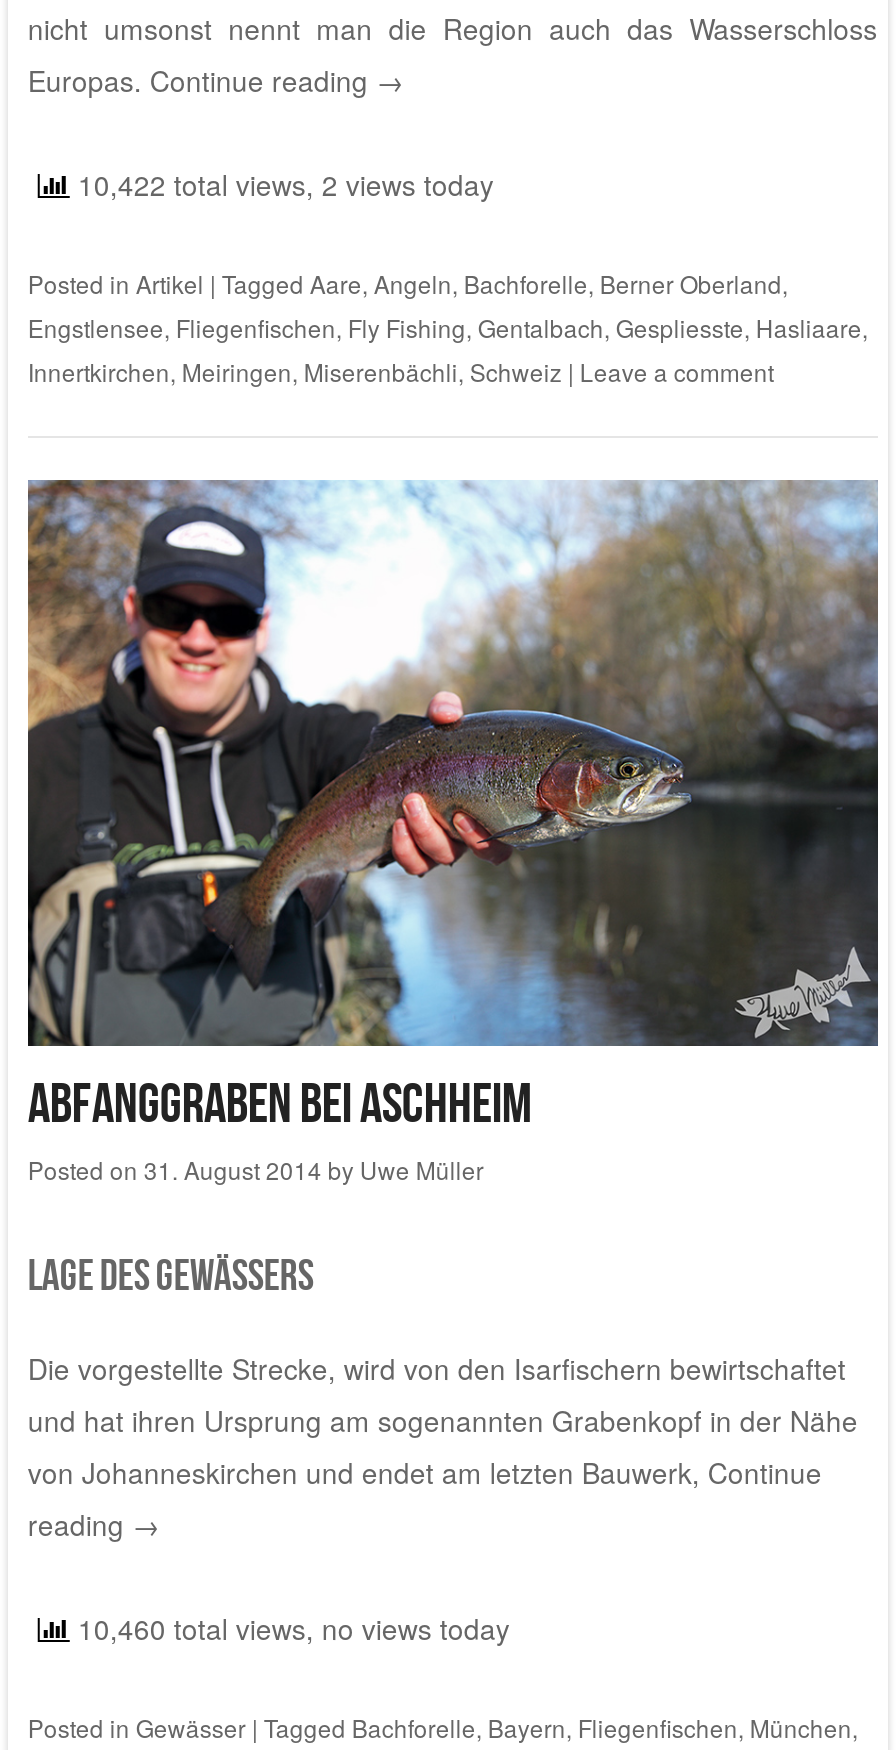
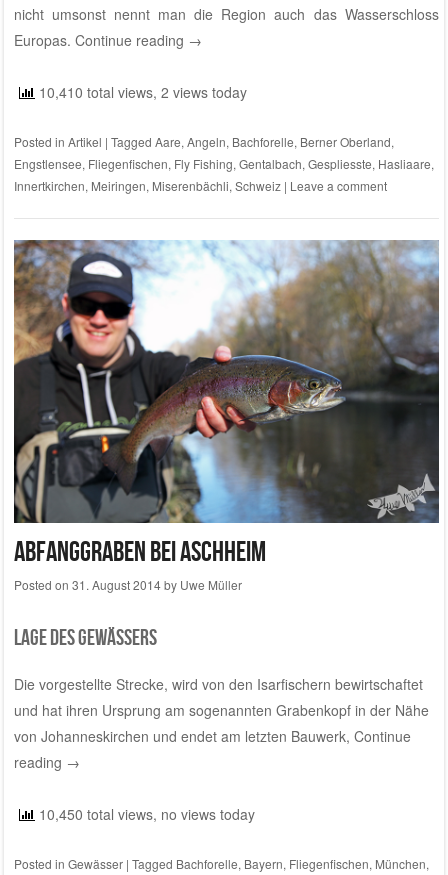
- 10,422 total views, 2 views today
+ 10,410 total views, 2 views today

- 10,460 total views, no views today
+ 10,450 total views, no views today
